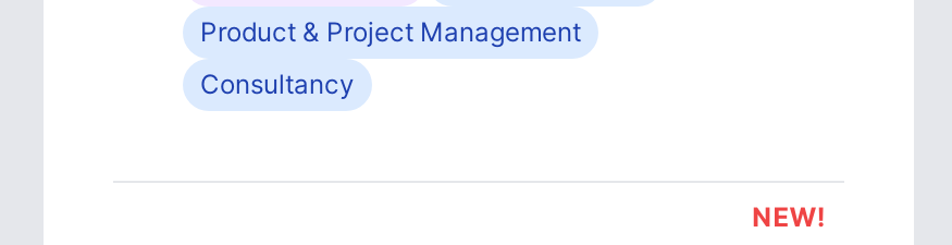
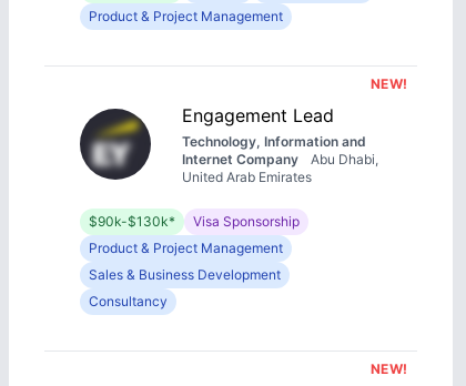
+ [image]
+ NEW!
+ Engagement Lead
+ Technology, Information and
+ Internet Company
+ Abu Dhabi,
+ United Arab Emirates
+ $90k-$130k*
+ Visa Sponsorship
+ Product & Project Management
+ Sales & Business Development
